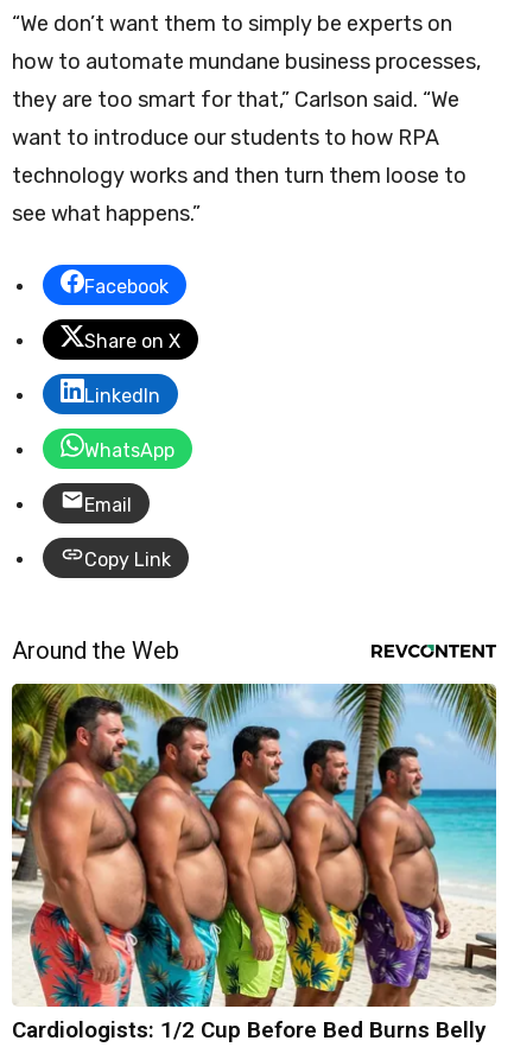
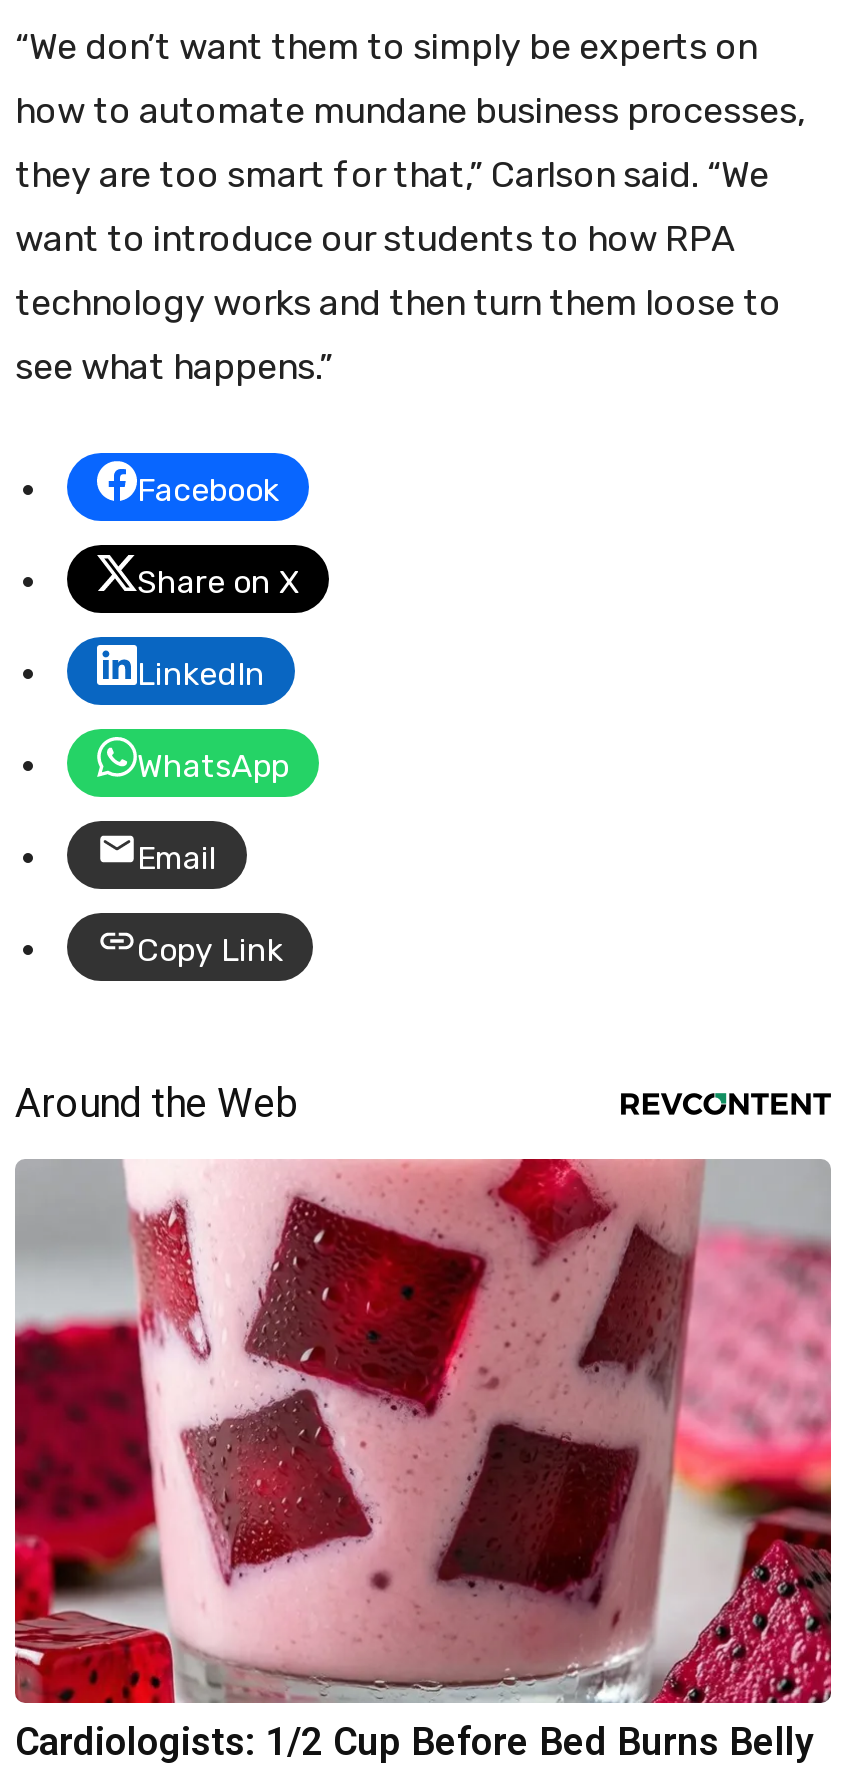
- [image]
+ [image]
